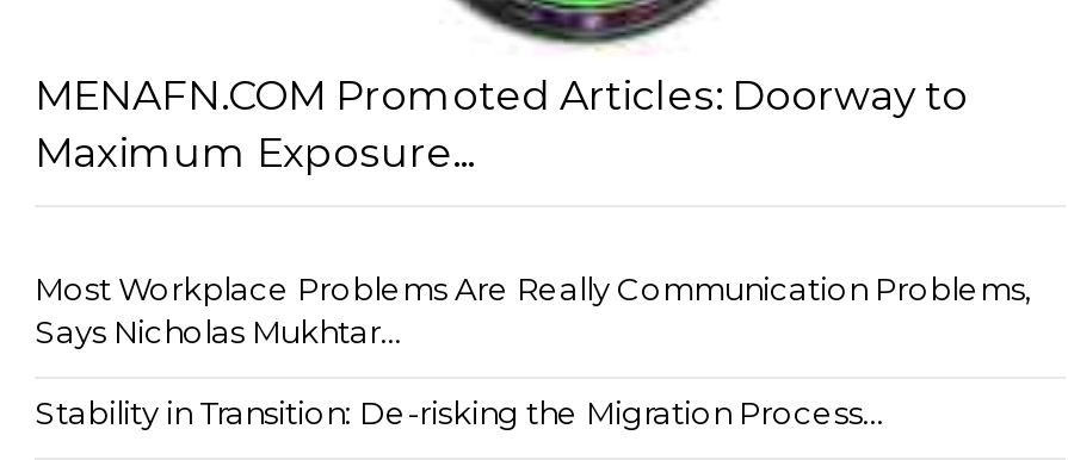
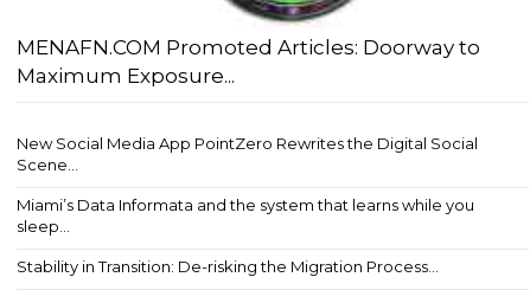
- Most Workplace Problems Are Really Communication Problems,
- Says Nicholas Mukhtar...
+ New Social Media App PointZero Rewrites the Digital Social
+ Scene...
+ Miami’s Data Informata and the system that learns while you
+ sleep...
